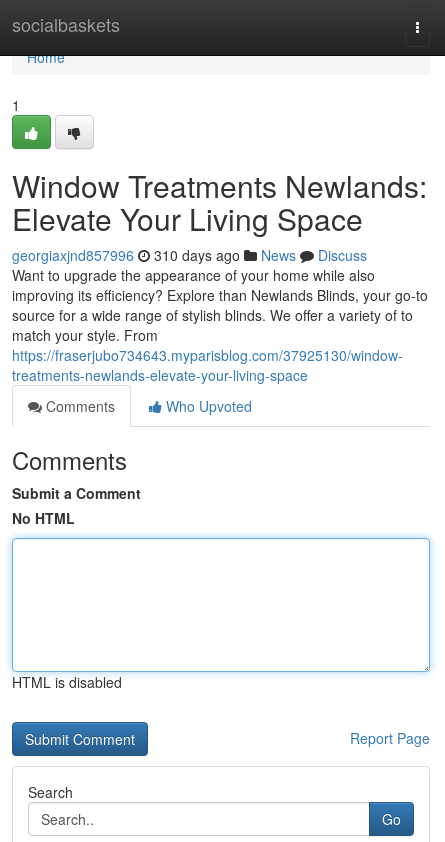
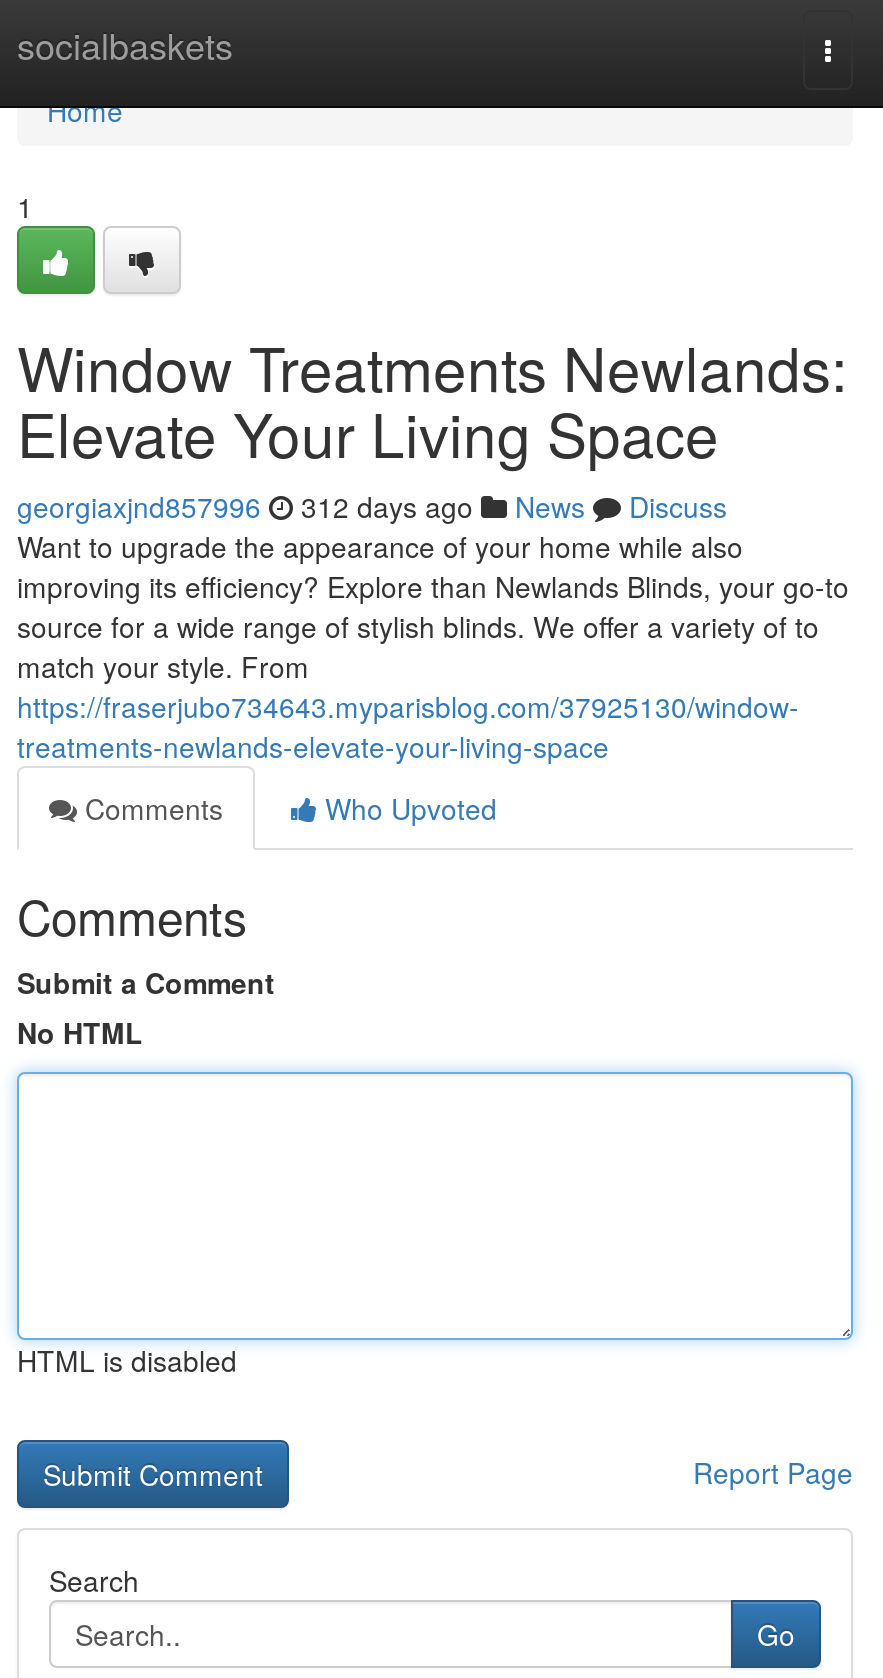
- georgiaxjnd857996 310 days ago News Discuss
+ georgiaxjnd857996 312 days ago News Discuss
